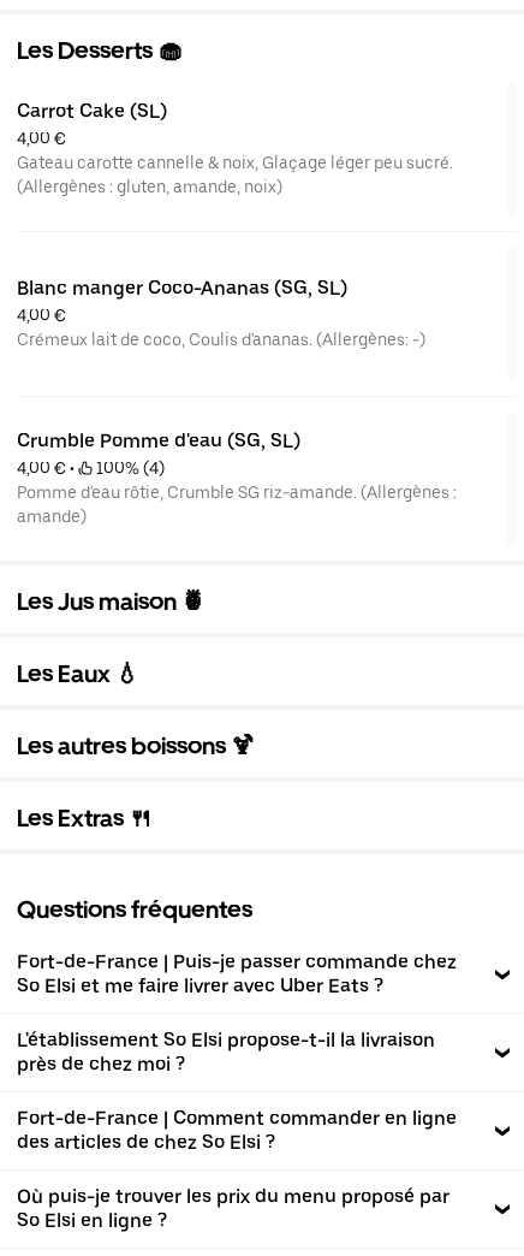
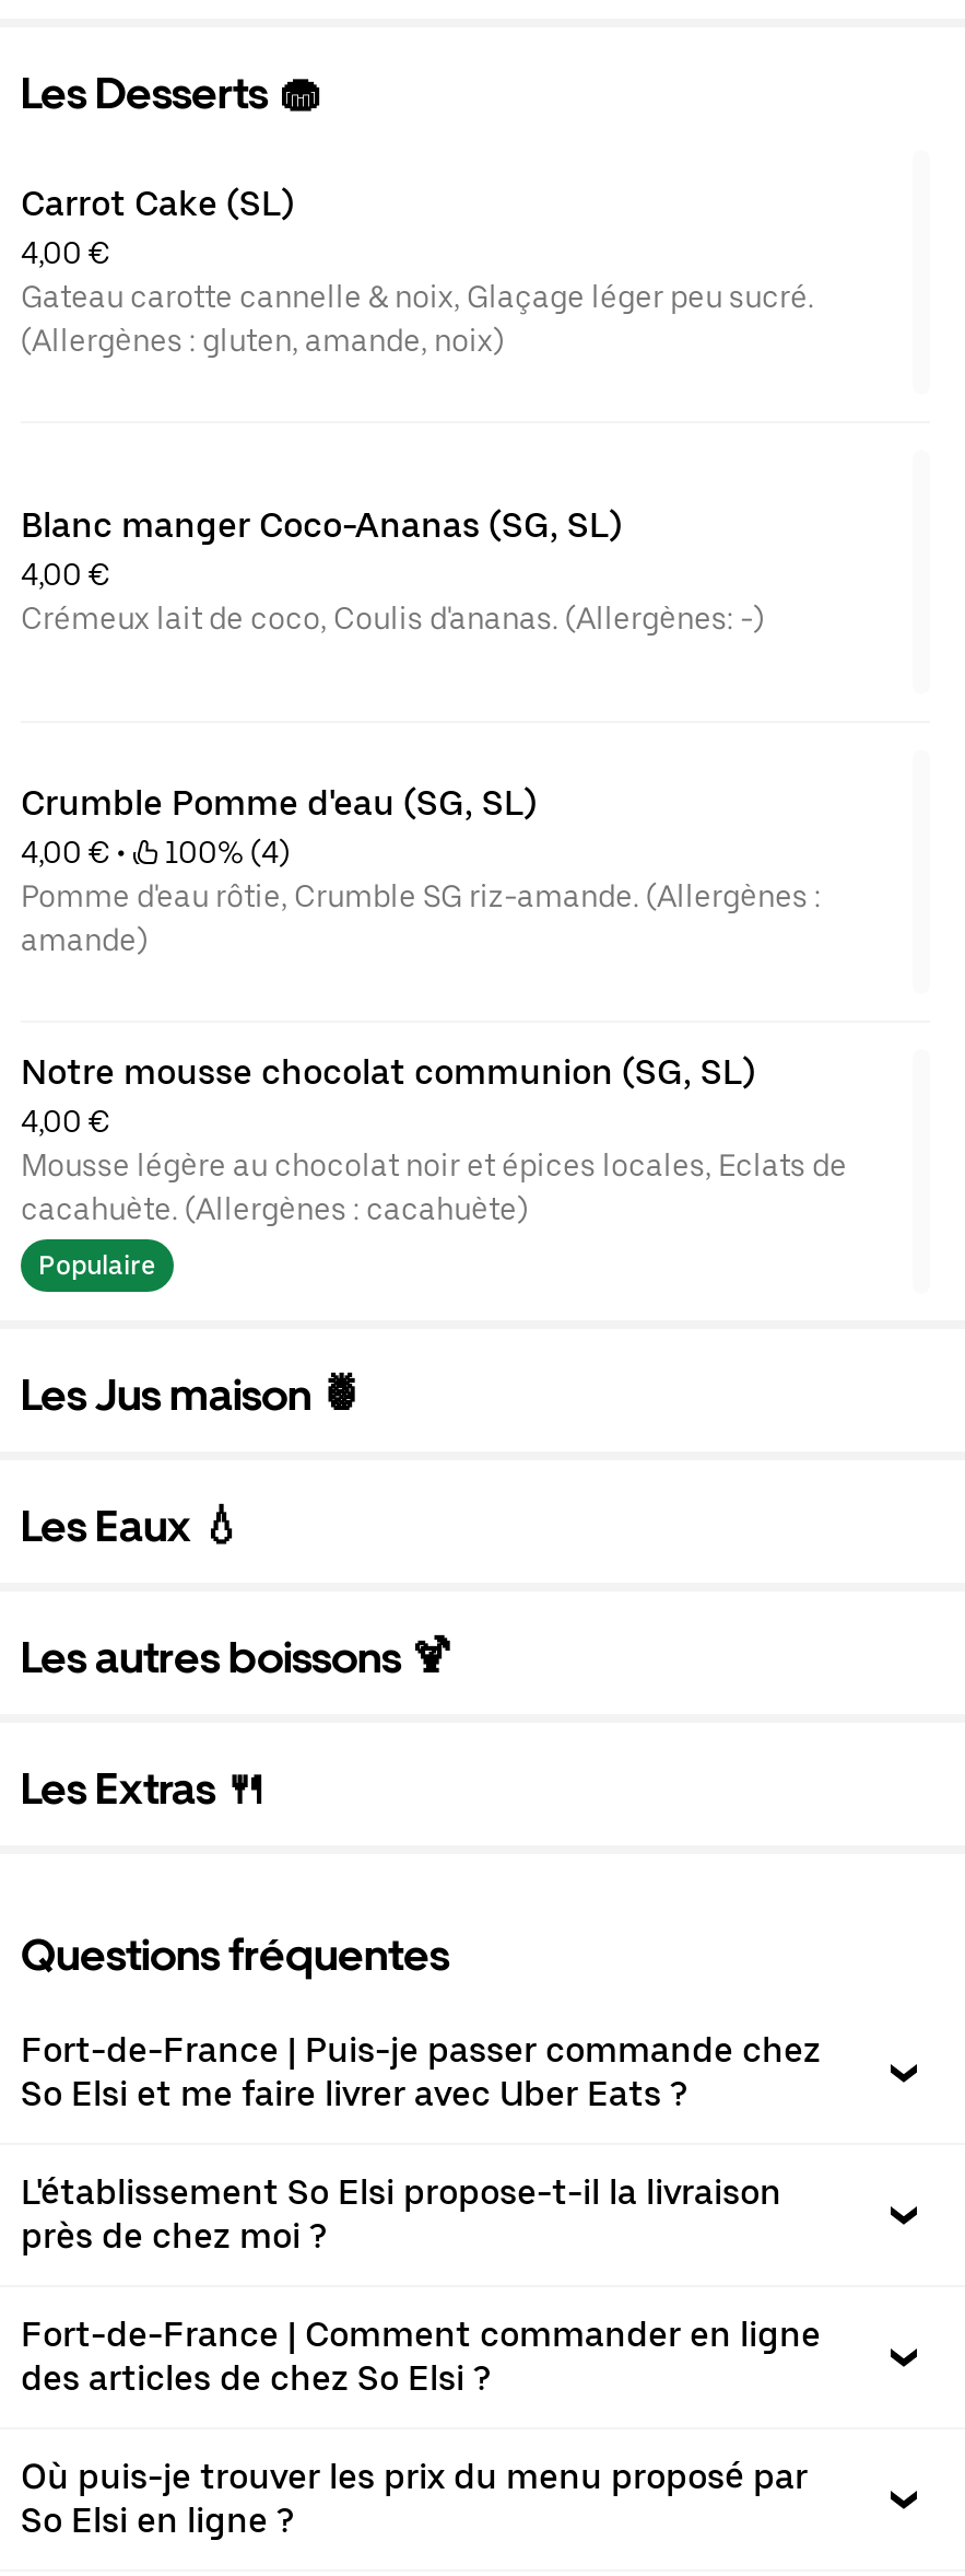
+ Notre mousse chocolat communion (SG, SL)
+ 4,00 €
+ Mousse légère au chocolat noir et épices locales, Eclats de
+ cacahuète. (Allergènes : cacahuète)
+ Populaire
